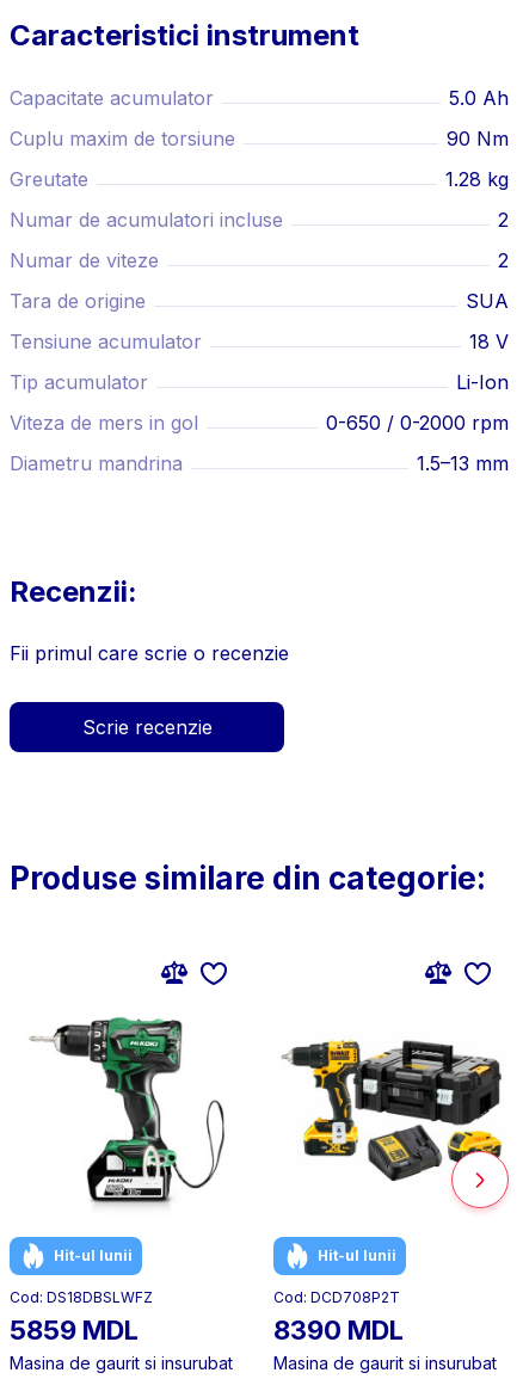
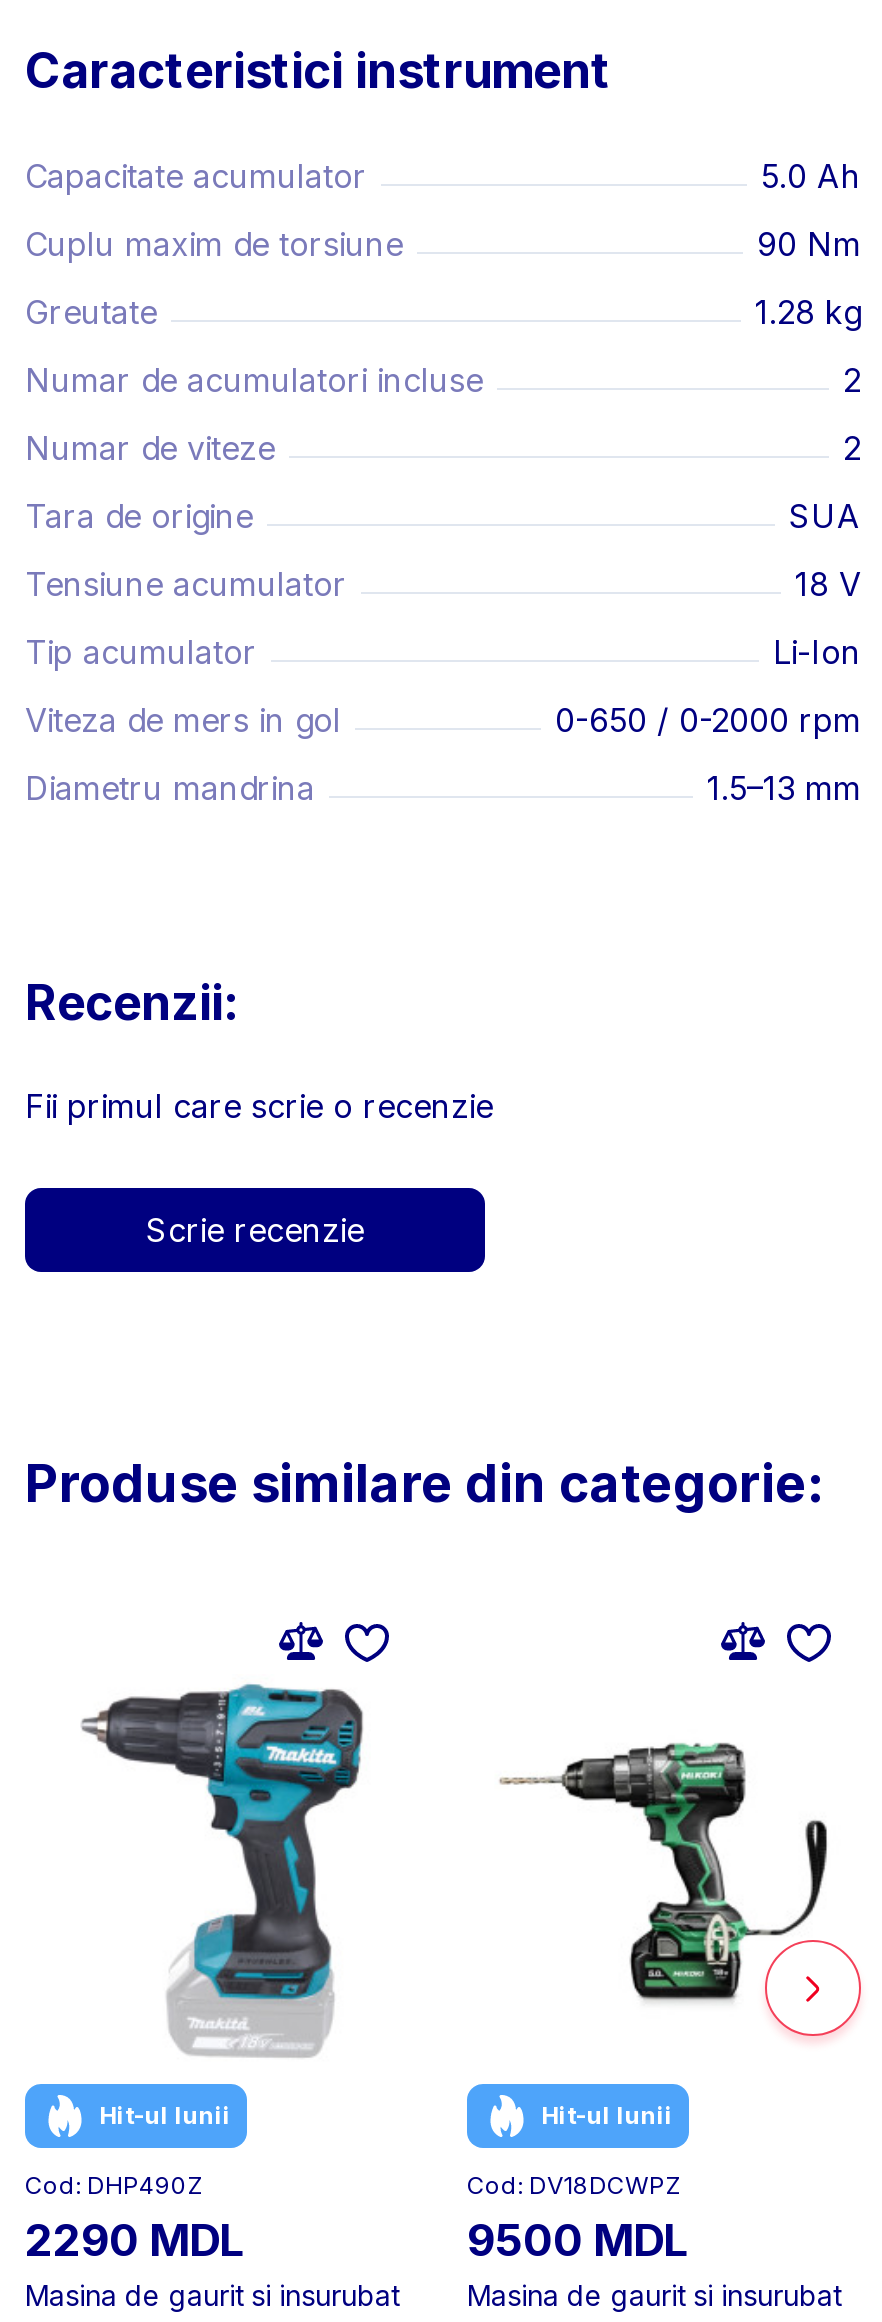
- [image]
+ [image]

- [image]
+ [image]

- Cod: DS18DBSLWFZ
+ Cod: DHP490Z

- Cod: DCD708P2T
+ Cod: DV18DCWPZ

- 5859 MDL
+ 2290 MDL

- 8390 MDL
+ 9500 MDL
